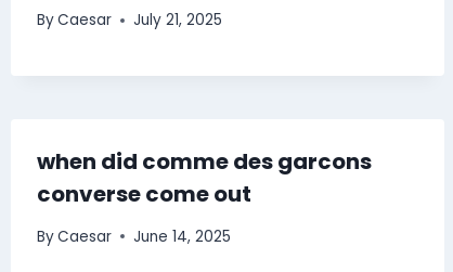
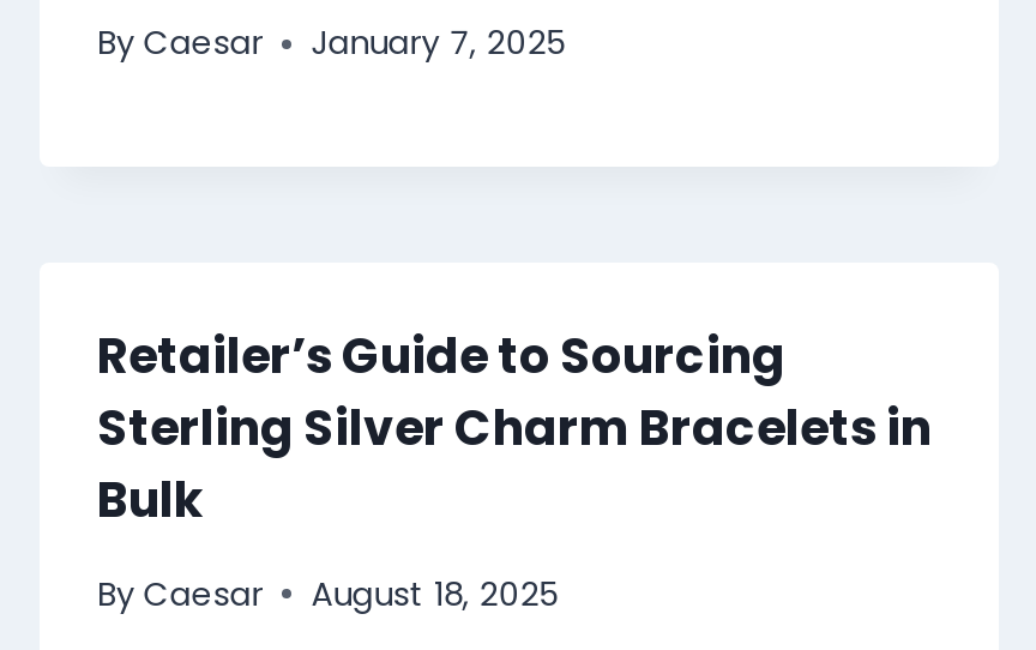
- By Caesar July 21, 2025
+ By Caesar January 7, 2025

- when did comme des garcons
- converse come out
+ Retailer’s Guide to Sourcing
+ Sterling Silver Charm Bracelets in
+ Bulk

- By Caesar June 14, 2025
+ By Caesar August 18, 2025
